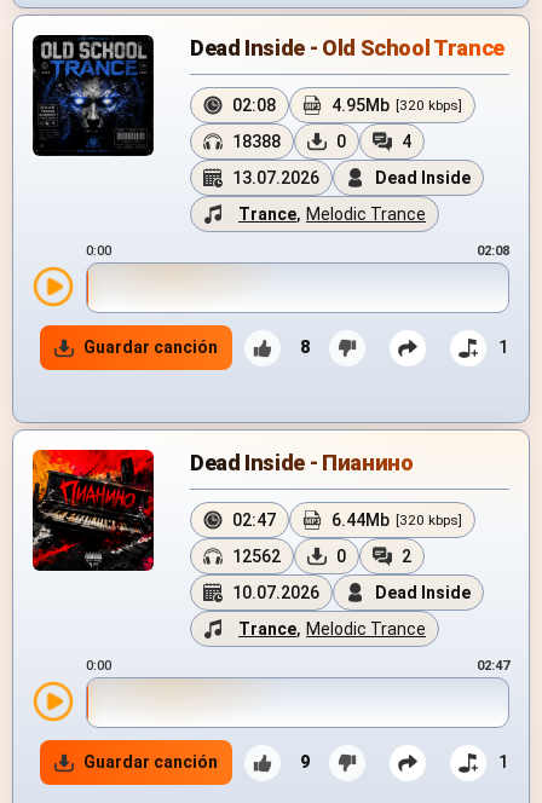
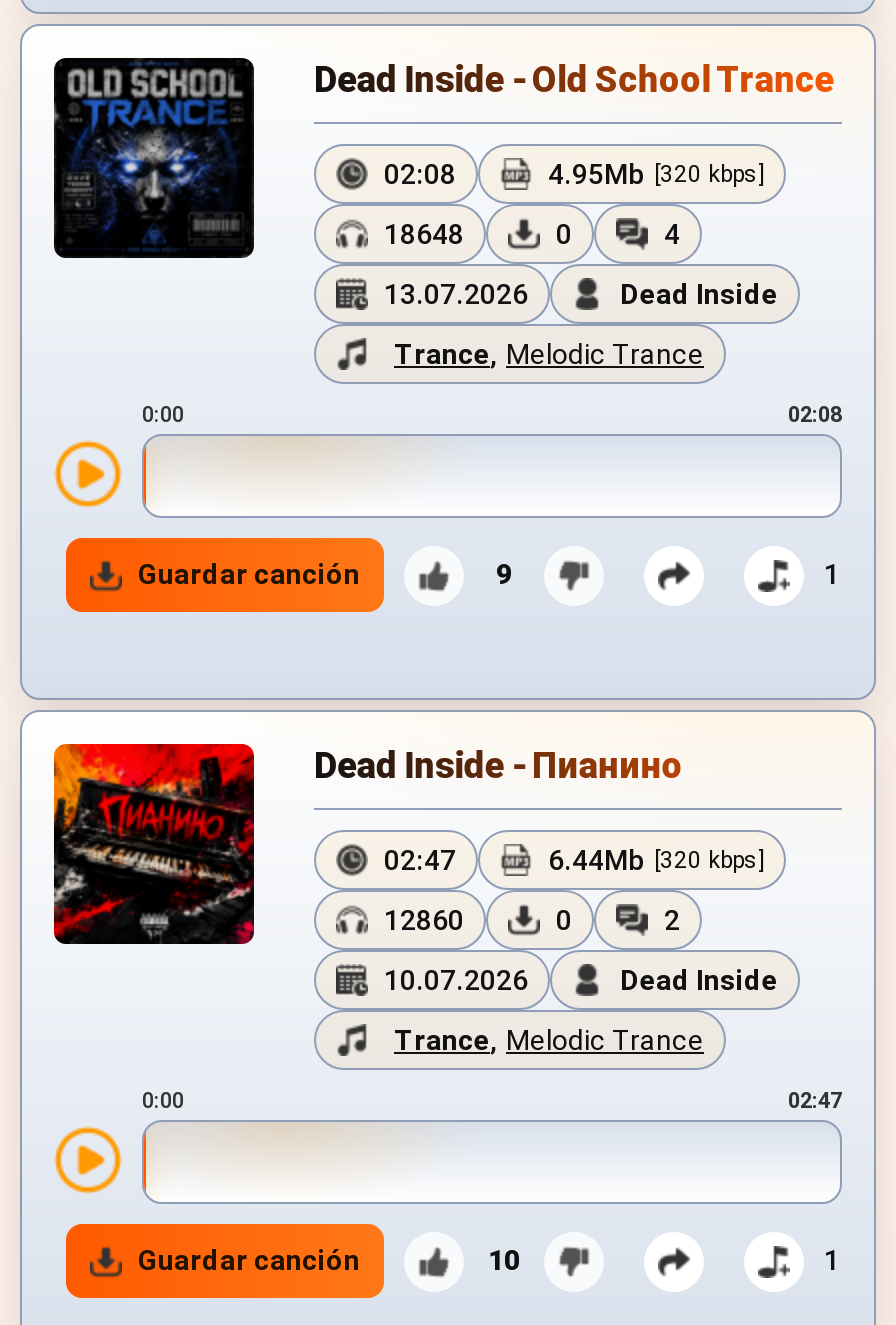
- 18388
+ 18648

- 8
+ 9

- 12562
+ 12860

- 9
+ 10
